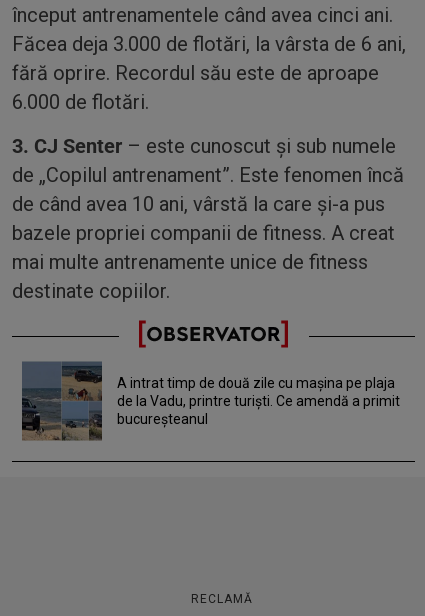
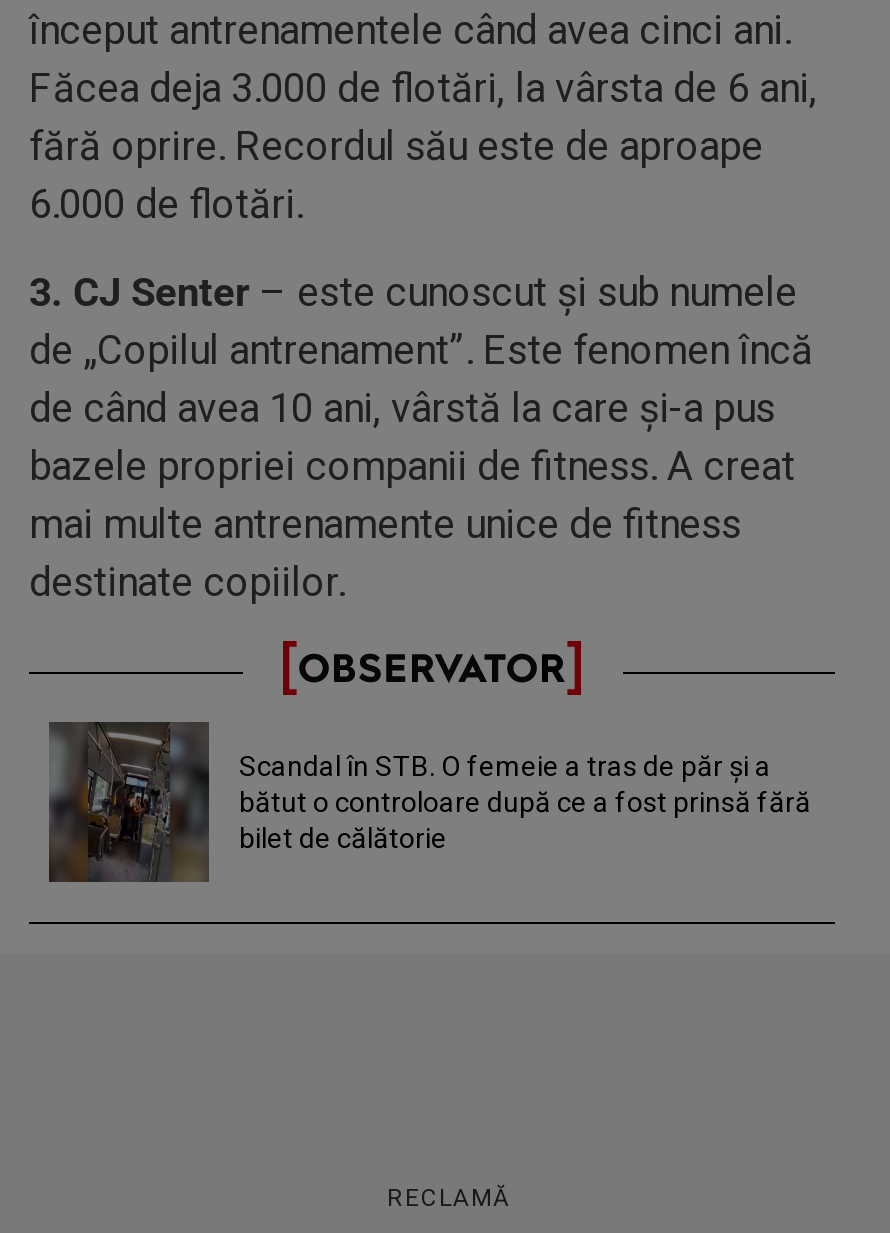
- [image]
- A intrat timp de două zile cu maşina pe plaja
- de la Vadu, printre turişti. Ce amendă a primit
- bucureşteanul
+ [image]
+ Scandal în STB. O femeie a tras de păr şi a
+ bătut o controloare după ce a fost prinsă fără
+ bilet de călătorie
